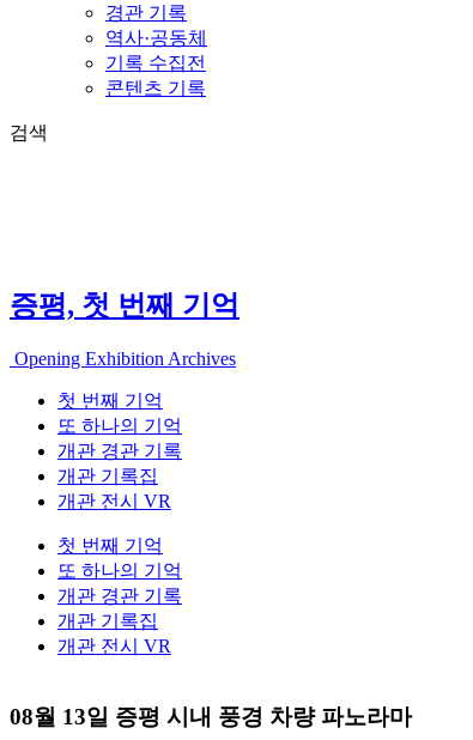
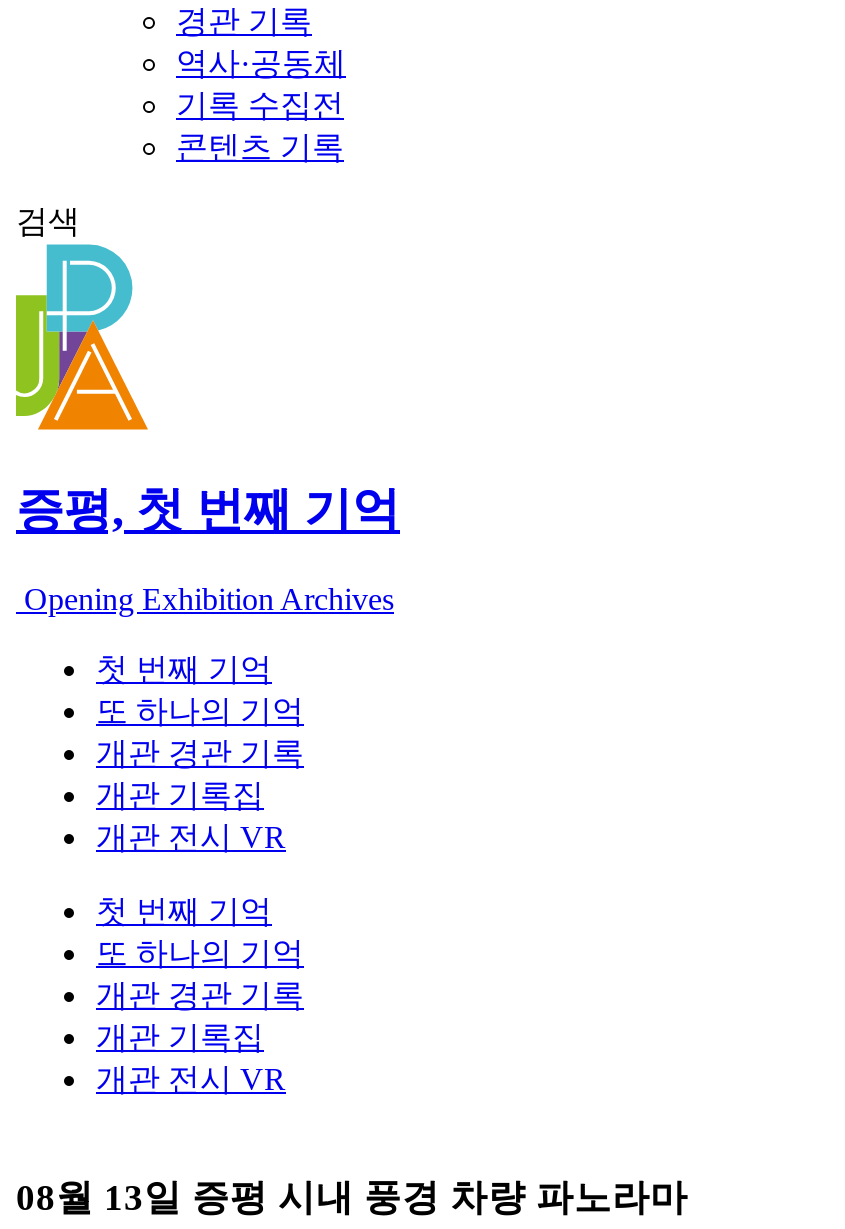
+ [image]
